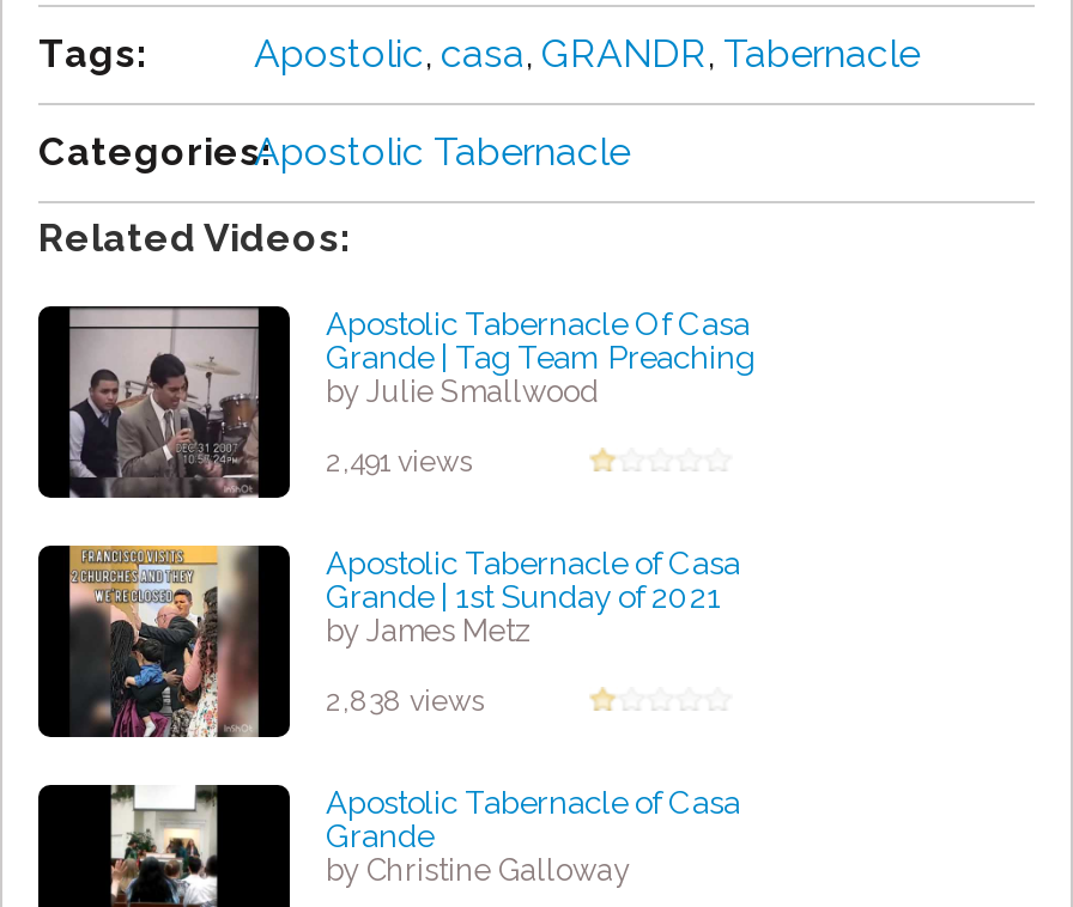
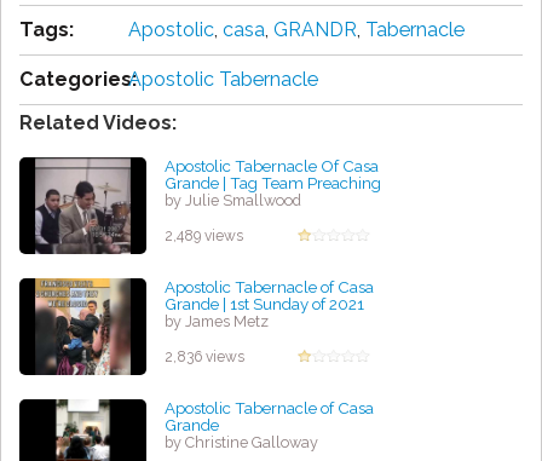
- 2,491 views
+ 2,489 views

- 2,838 views
+ 2,836 views
